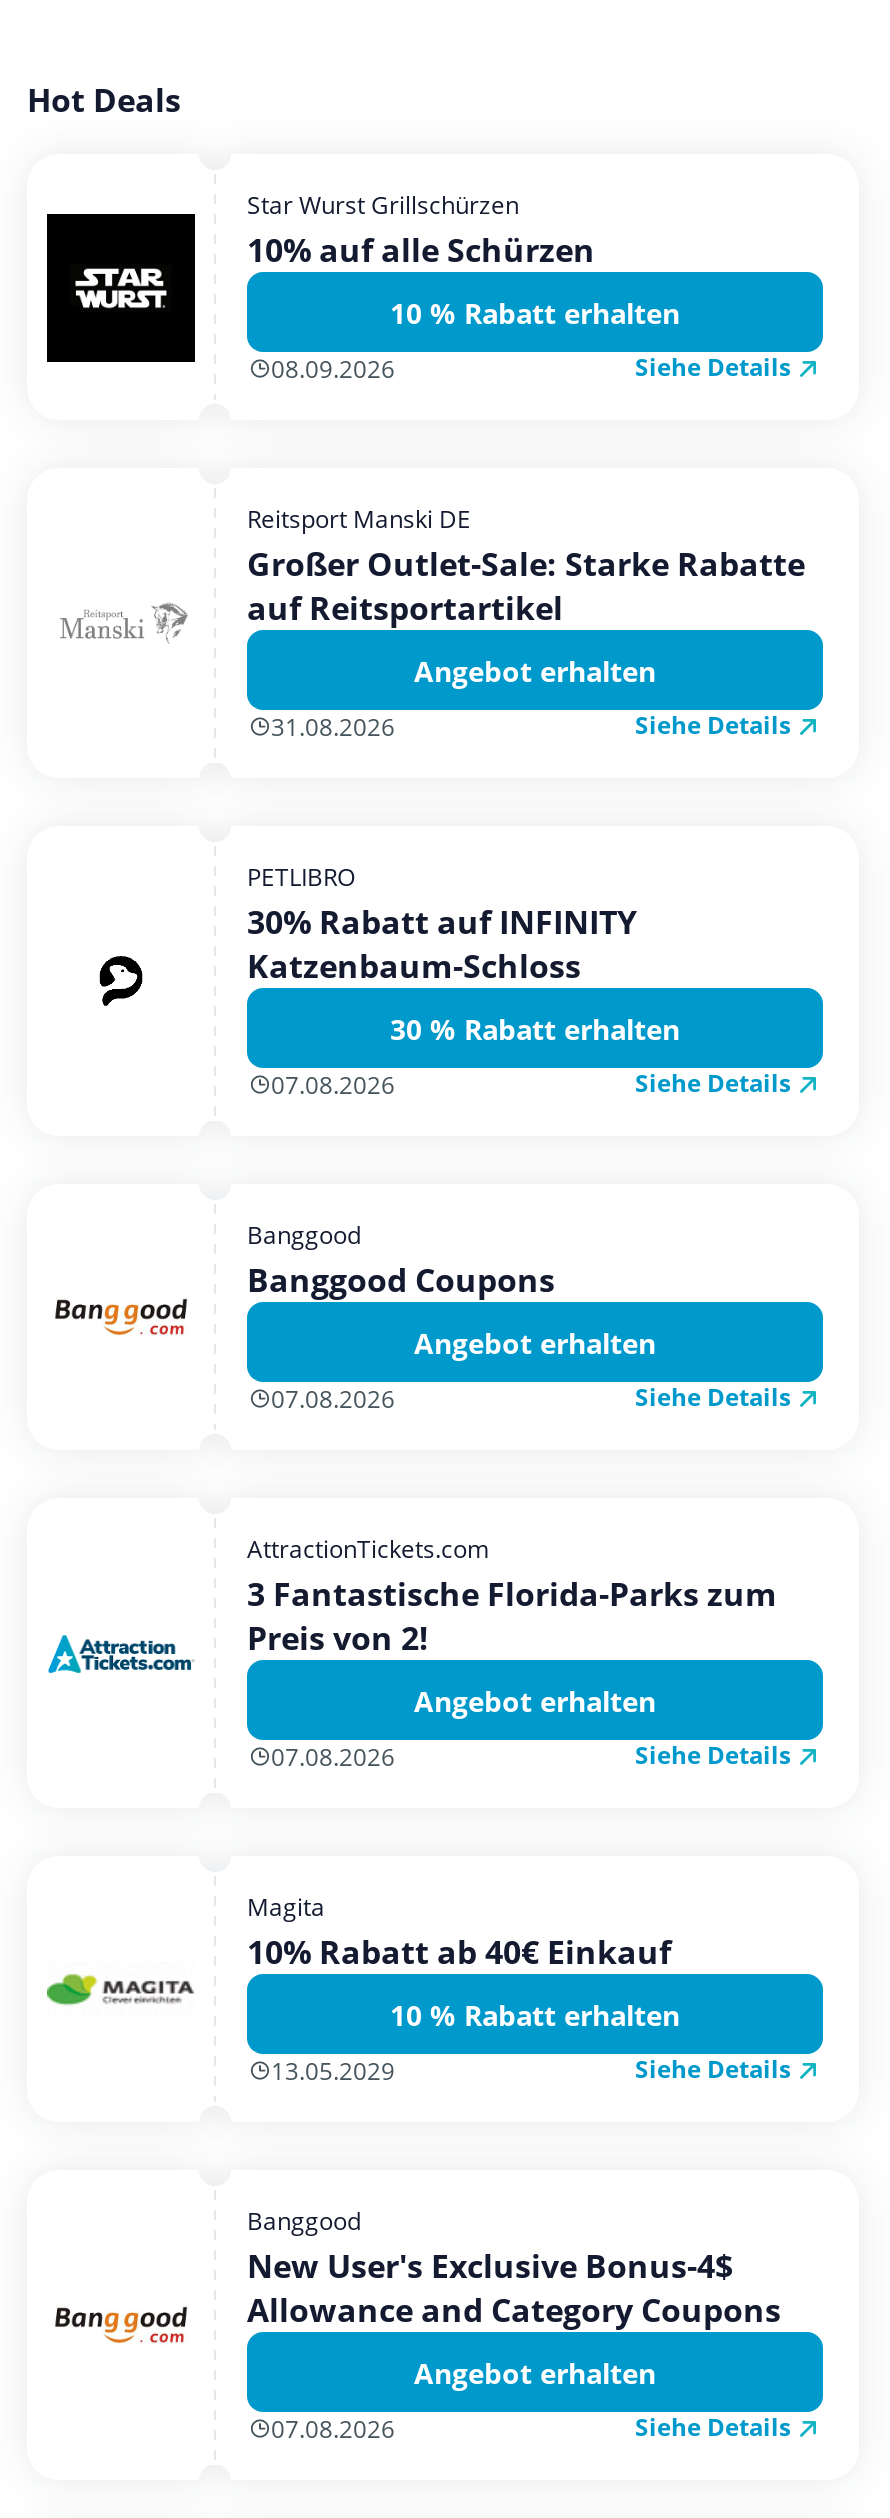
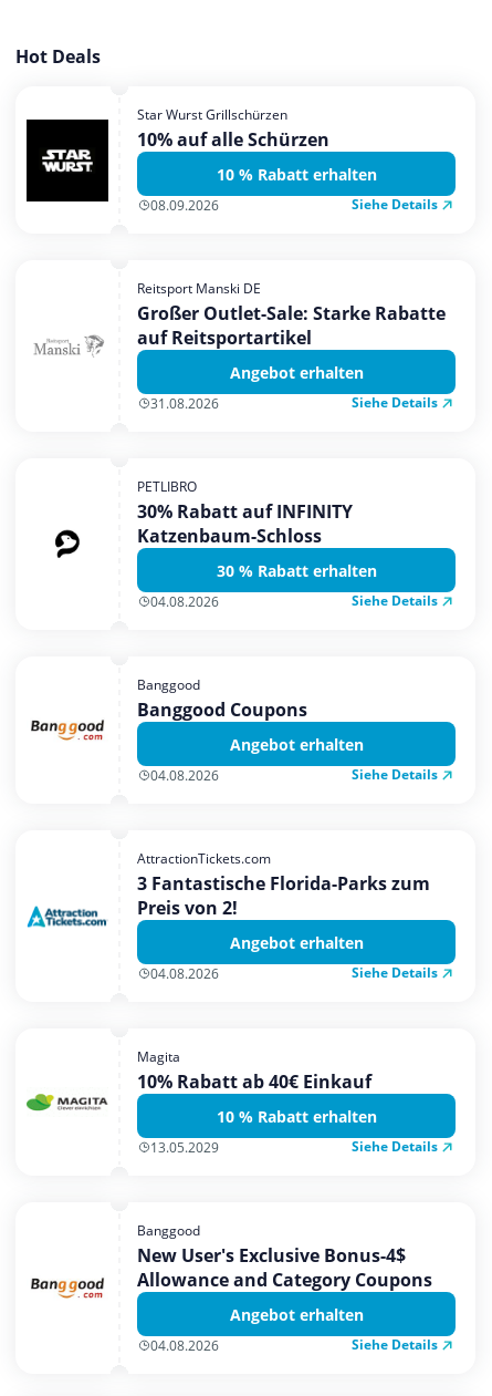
- 07.08.2026
+ 04.08.2026

- 07.08.2026
+ 04.08.2026

- 07.08.2026
+ 04.08.2026

- 07.08.2026
+ 04.08.2026
